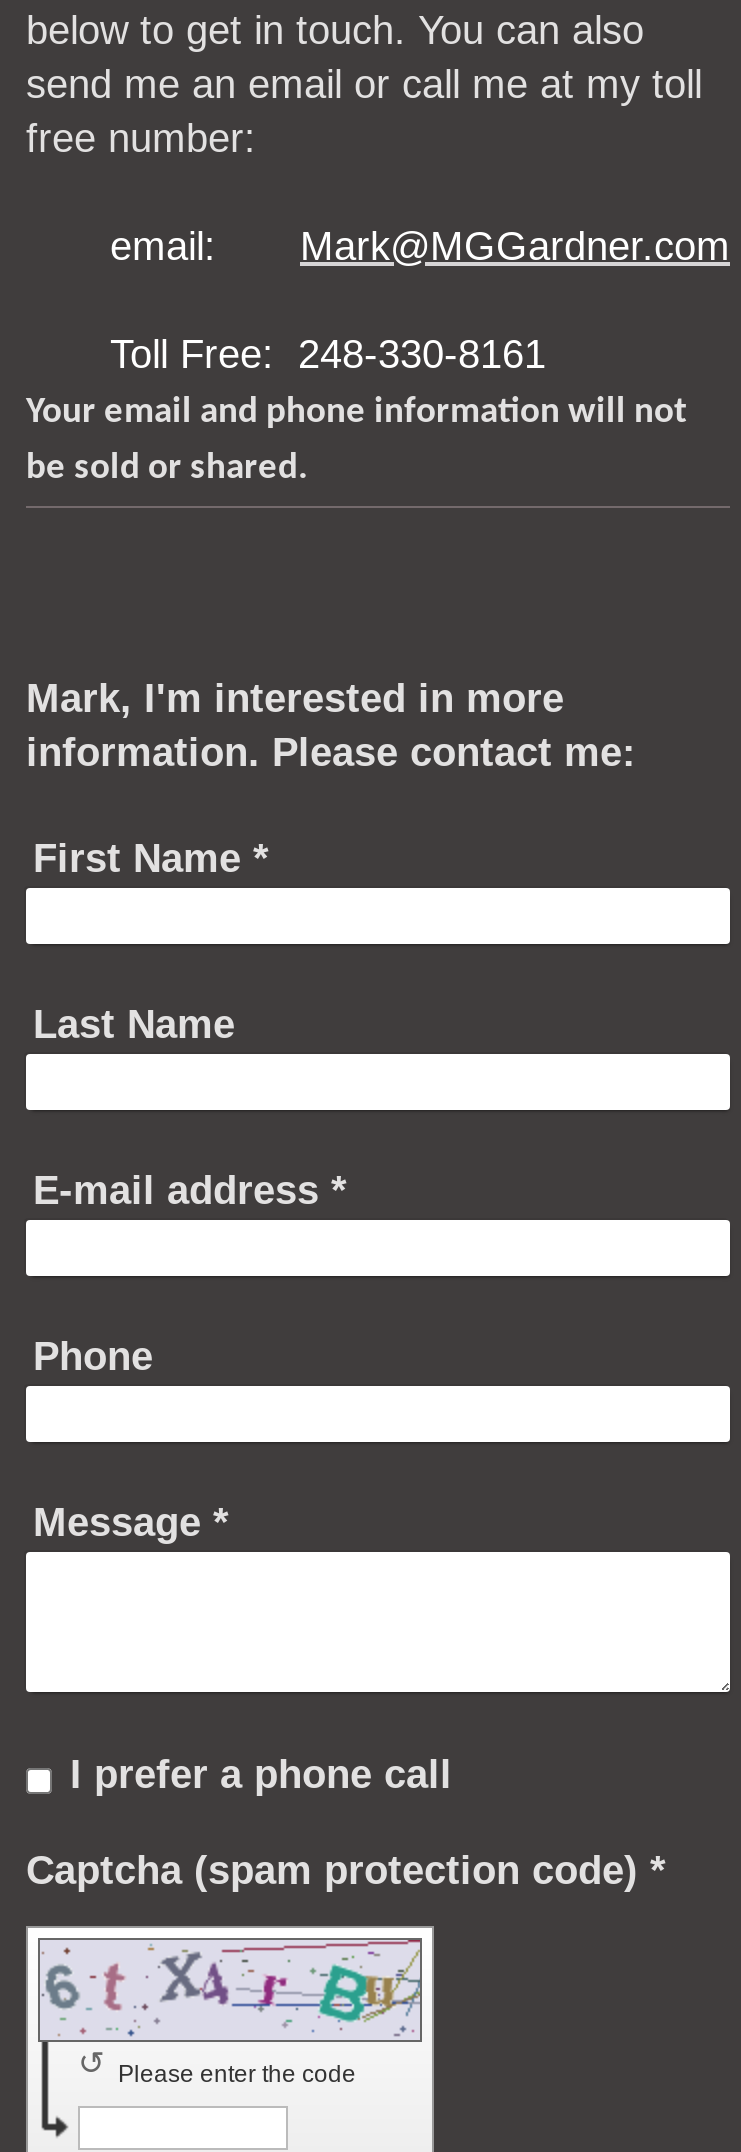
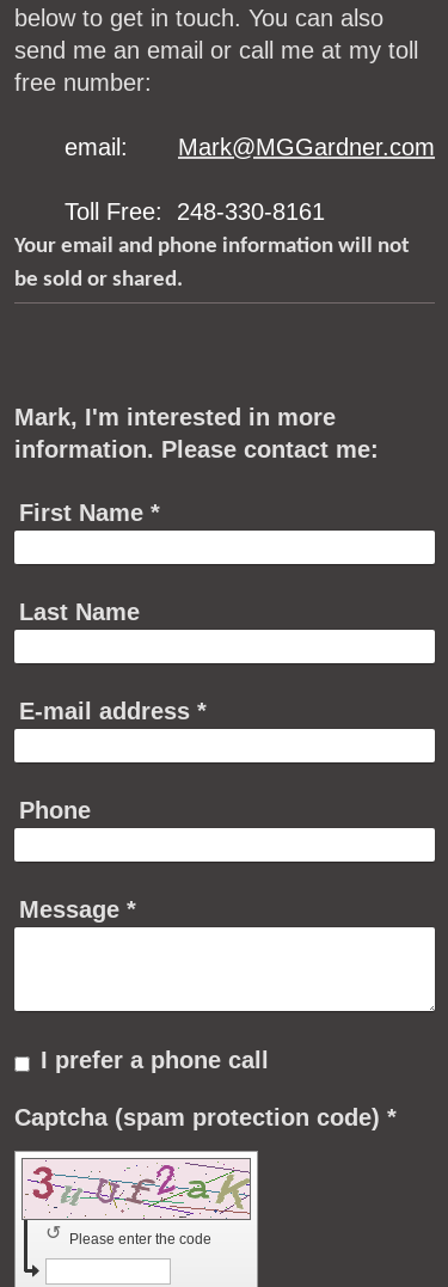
- [image]
+ [image]
